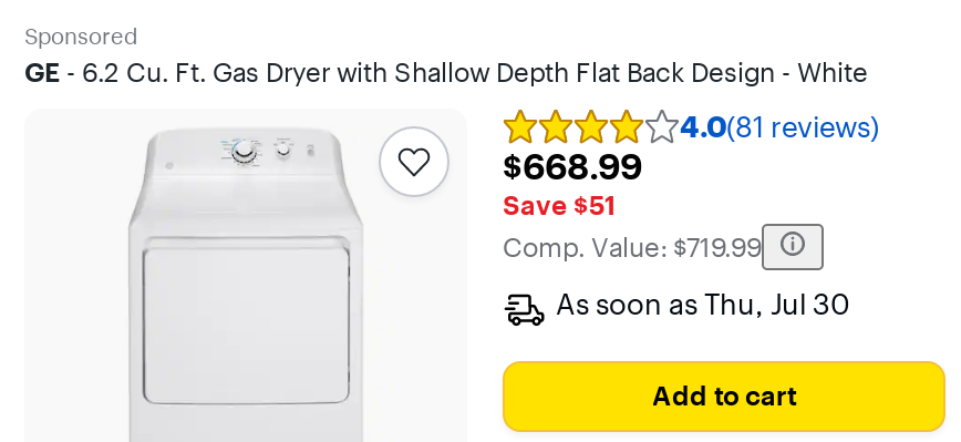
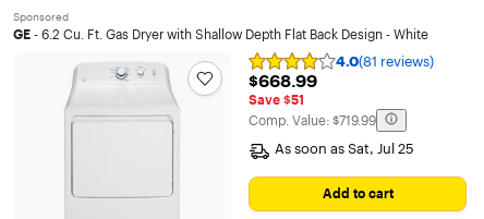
- As soon as Thu, Jul 30
+ As soon as Sat, Jul 25
